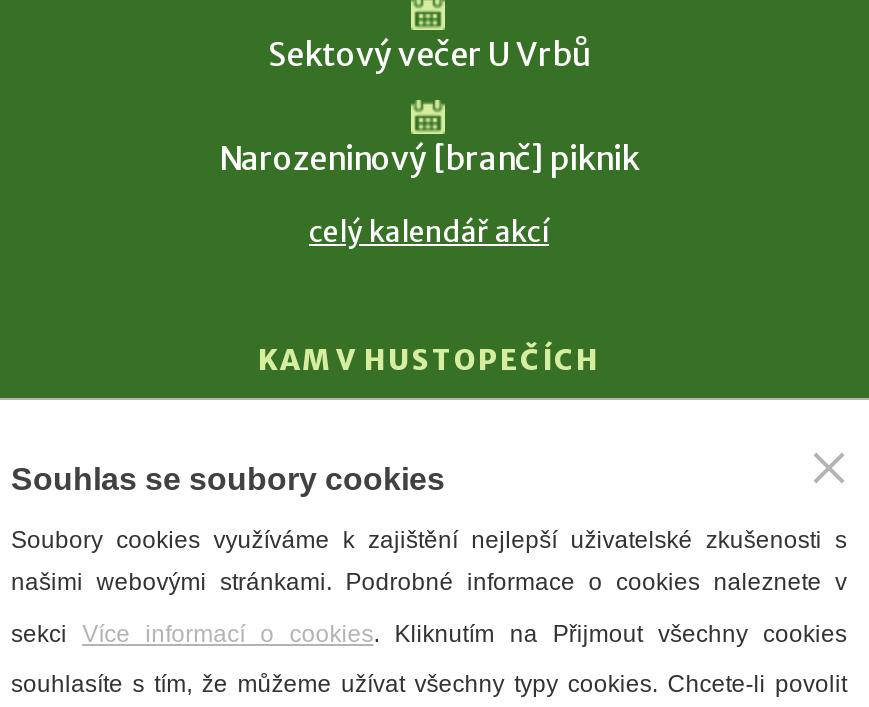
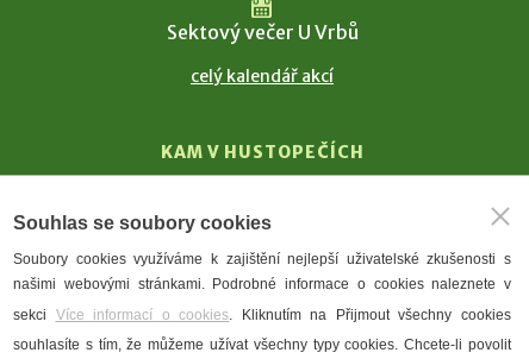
- Narozeninový [branč] piknik
